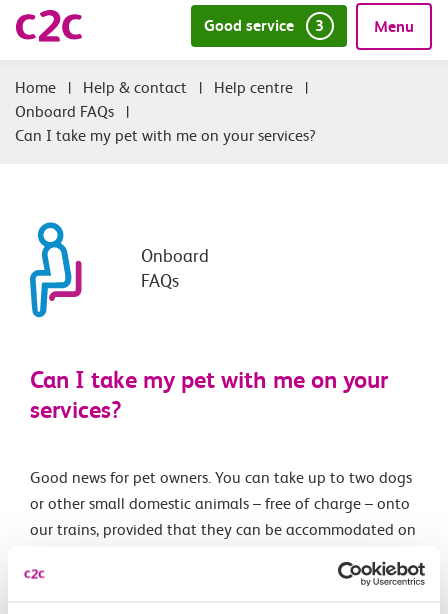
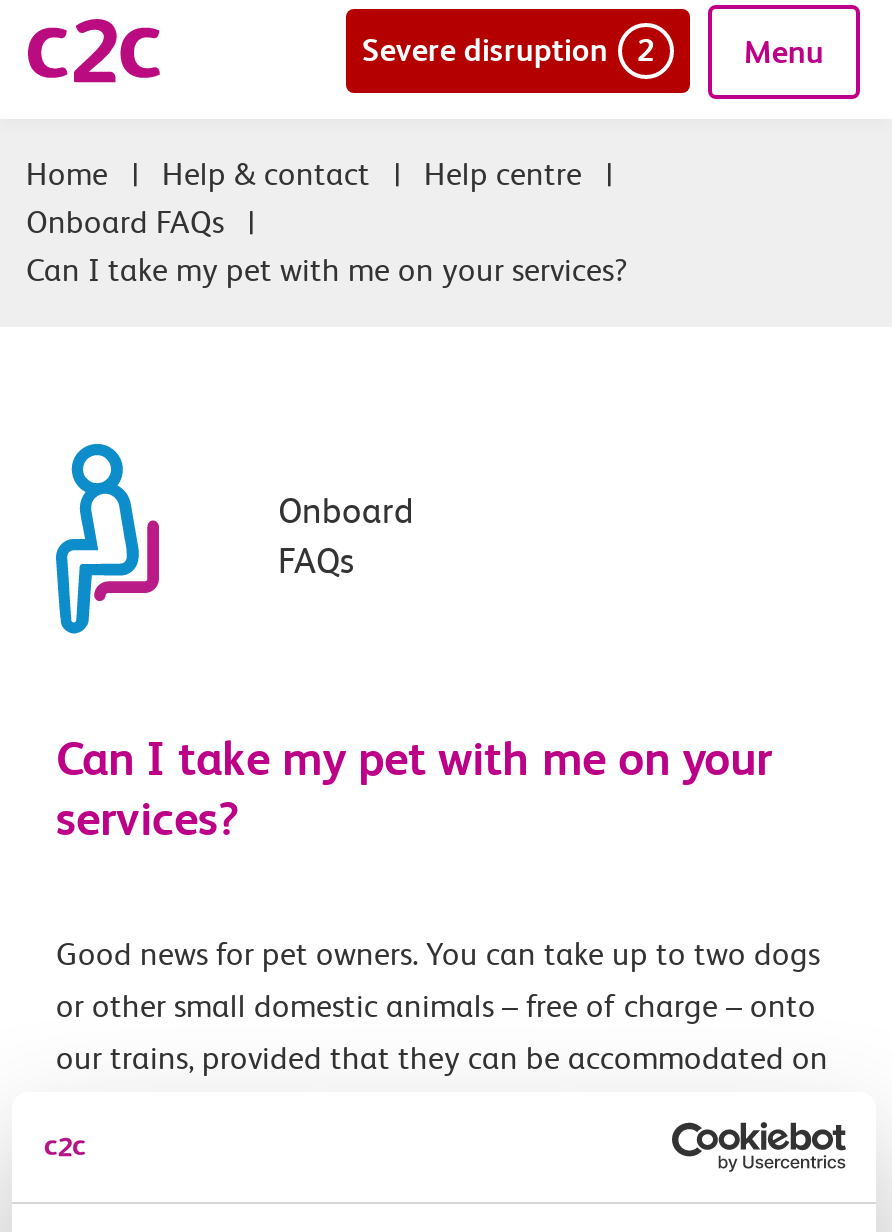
- Good service
- 3
+ Severe disruption
+ 2
